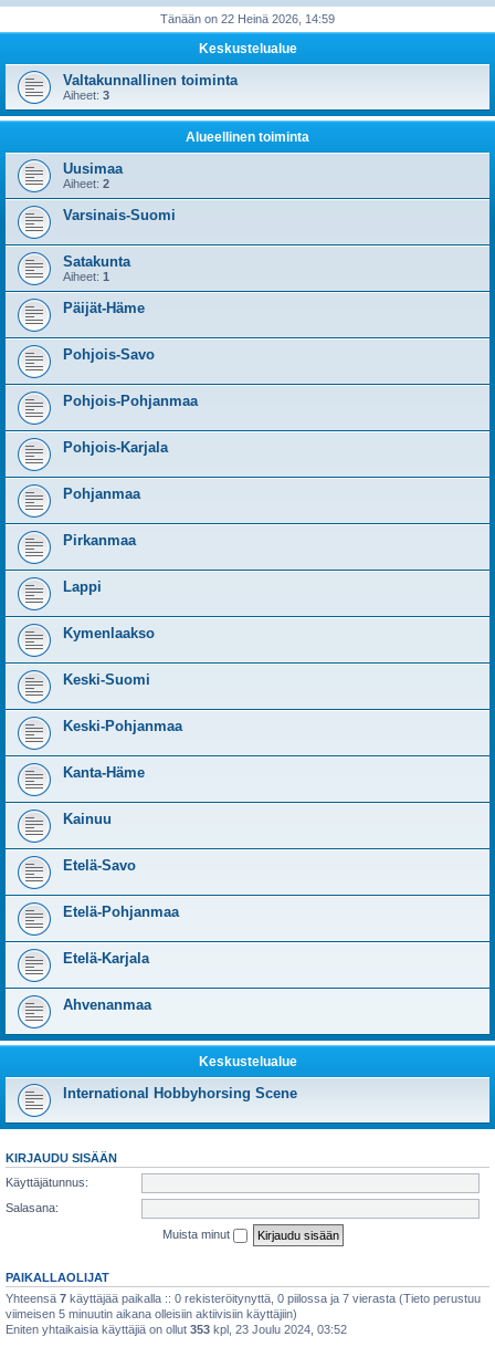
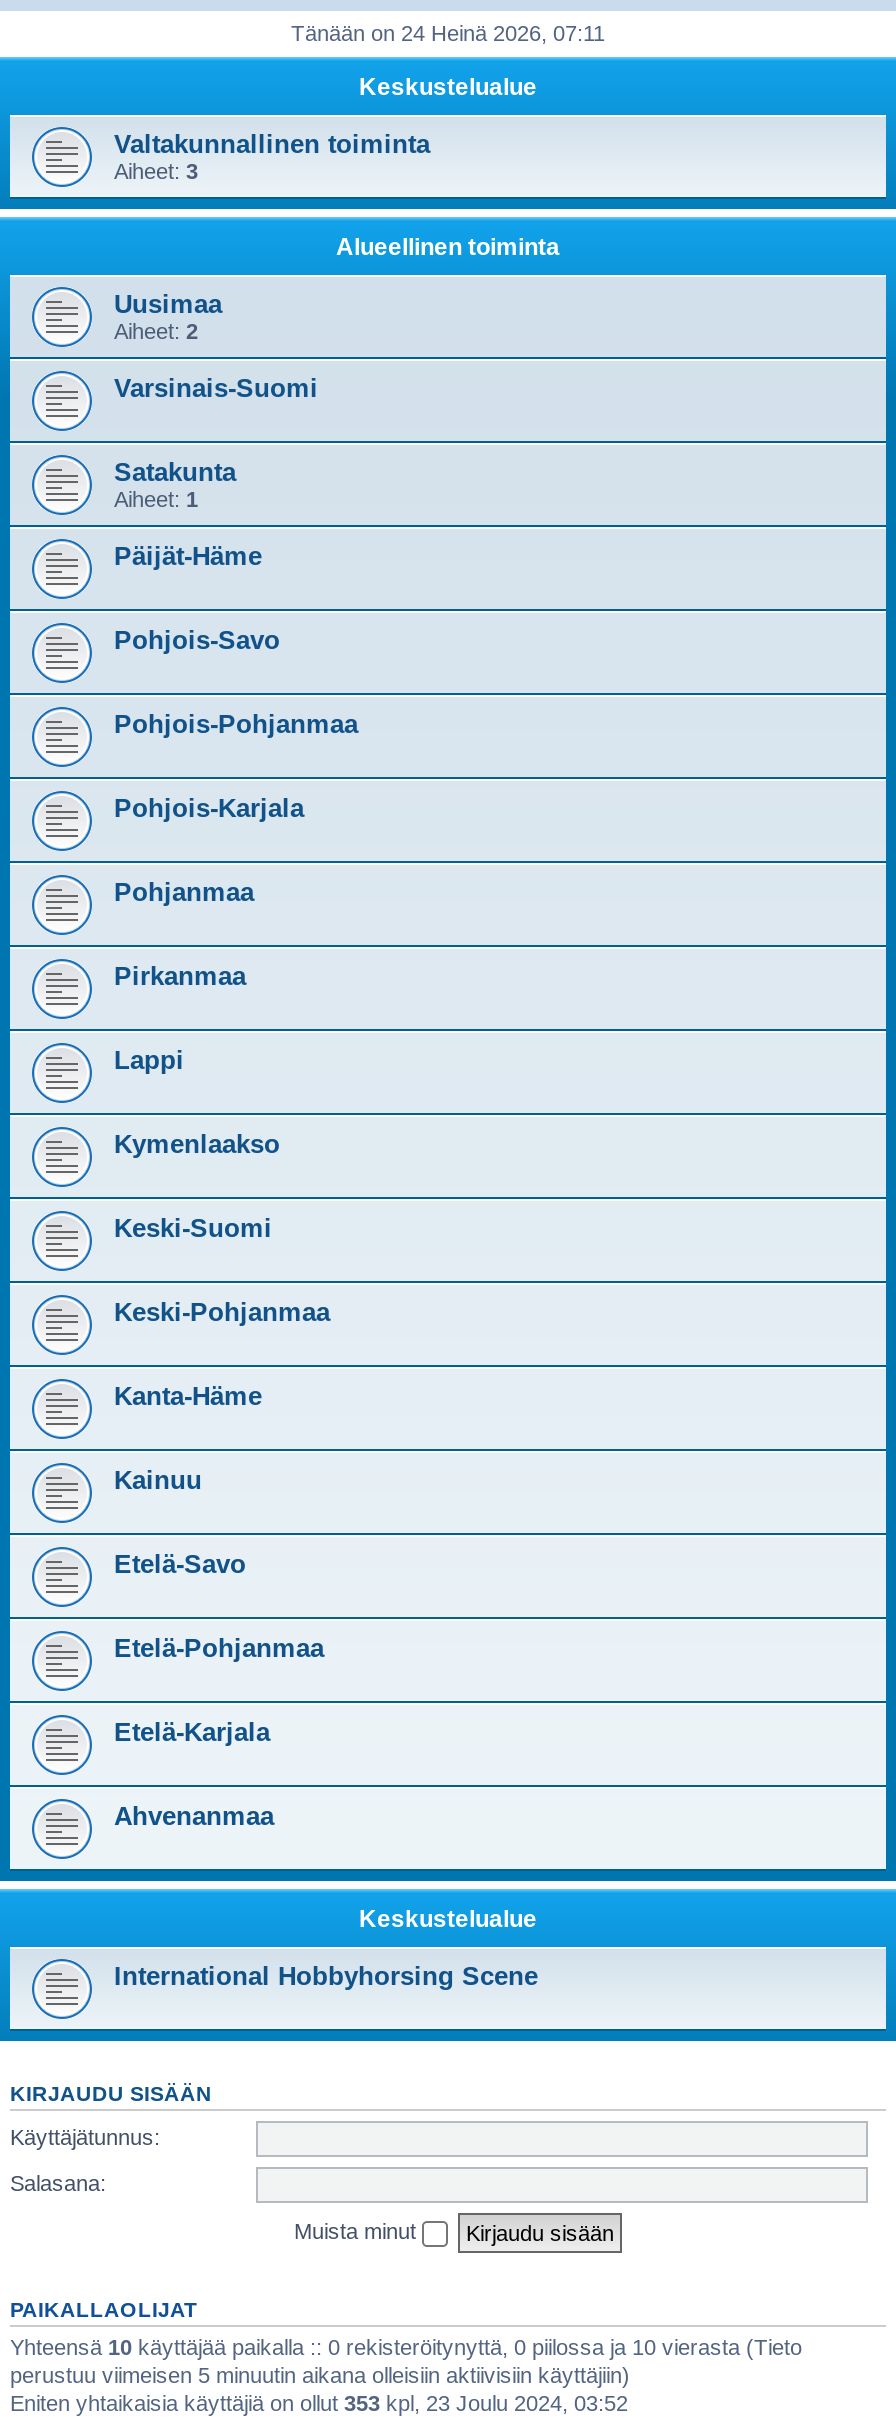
- Tänään on 22 Heinä 2026, 14:59
+ Tänään on 24 Heinä 2026, 07:11

- Yhteensä 7 käyttäjää paikalla :: 0 rekisteröitynyttä, 0 piilossa ja 7 vierasta (Tieto perustuu
- viimeisen 5 minuutin aikana olleisiin aktiivisiin käyttäjiin)
+ Yhteensä 10 käyttäjää paikalla :: 0 rekisteröitynyttä, 0 piilossa ja 10 vierasta (Tieto
+ perustuu viimeisen 5 minuutin aikana olleisiin aktiivisiin käyttäjiin)
